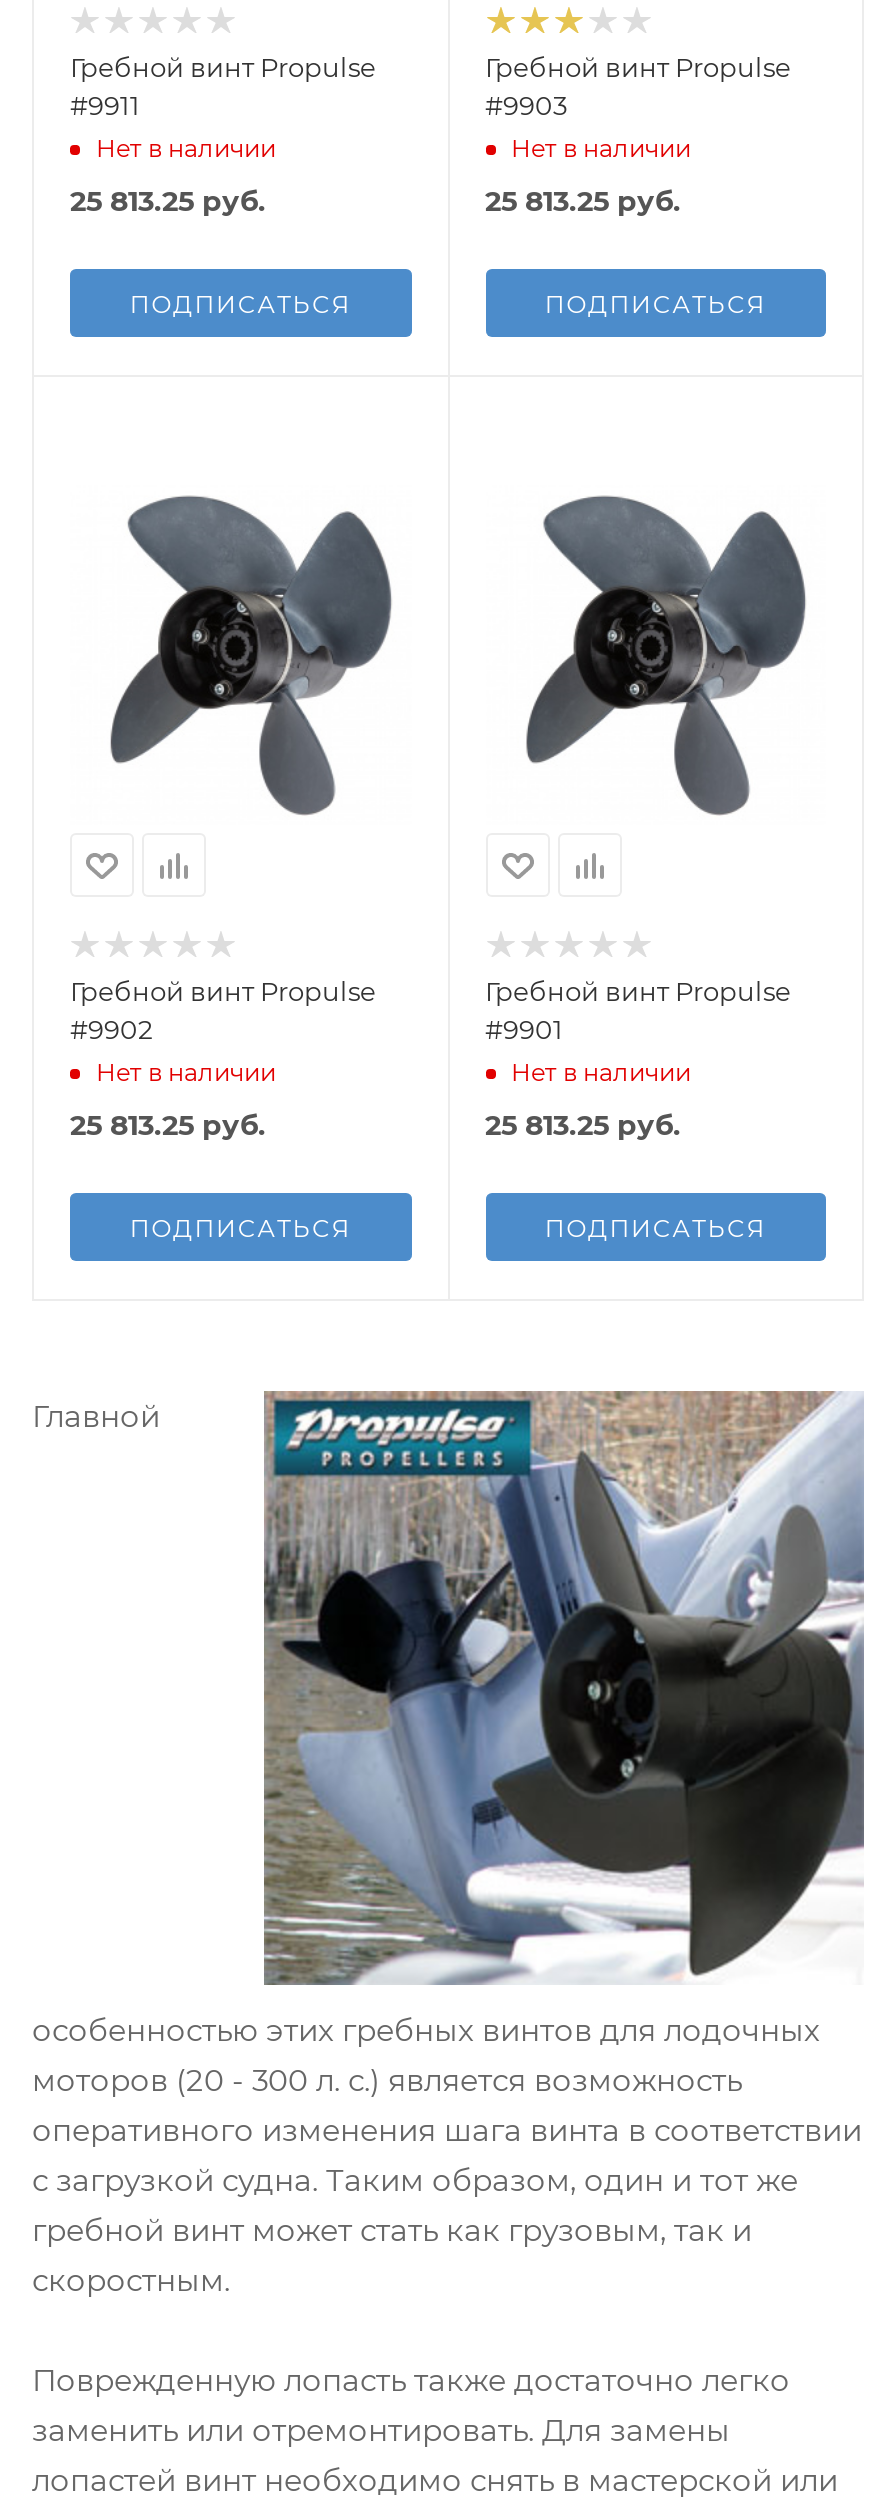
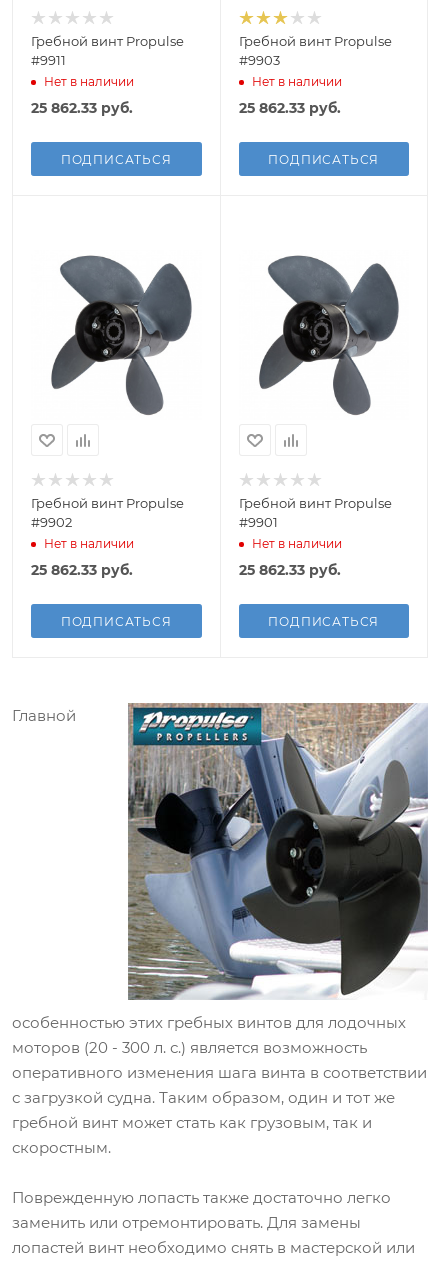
- 25 813.25 руб.
+ 25 862.33 руб.

- 25 813.25 руб.
+ 25 862.33 руб.

- 25 813.25 руб.
+ 25 862.33 руб.

- 25 813.25 руб.
+ 25 862.33 руб.
